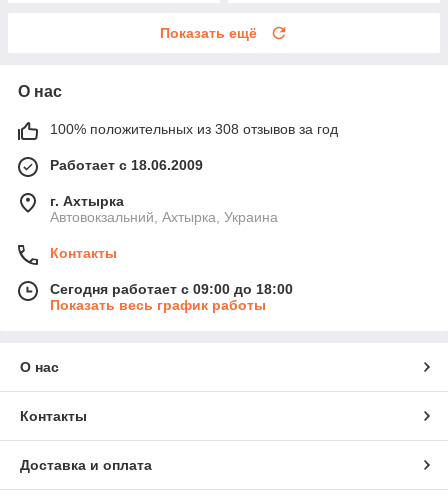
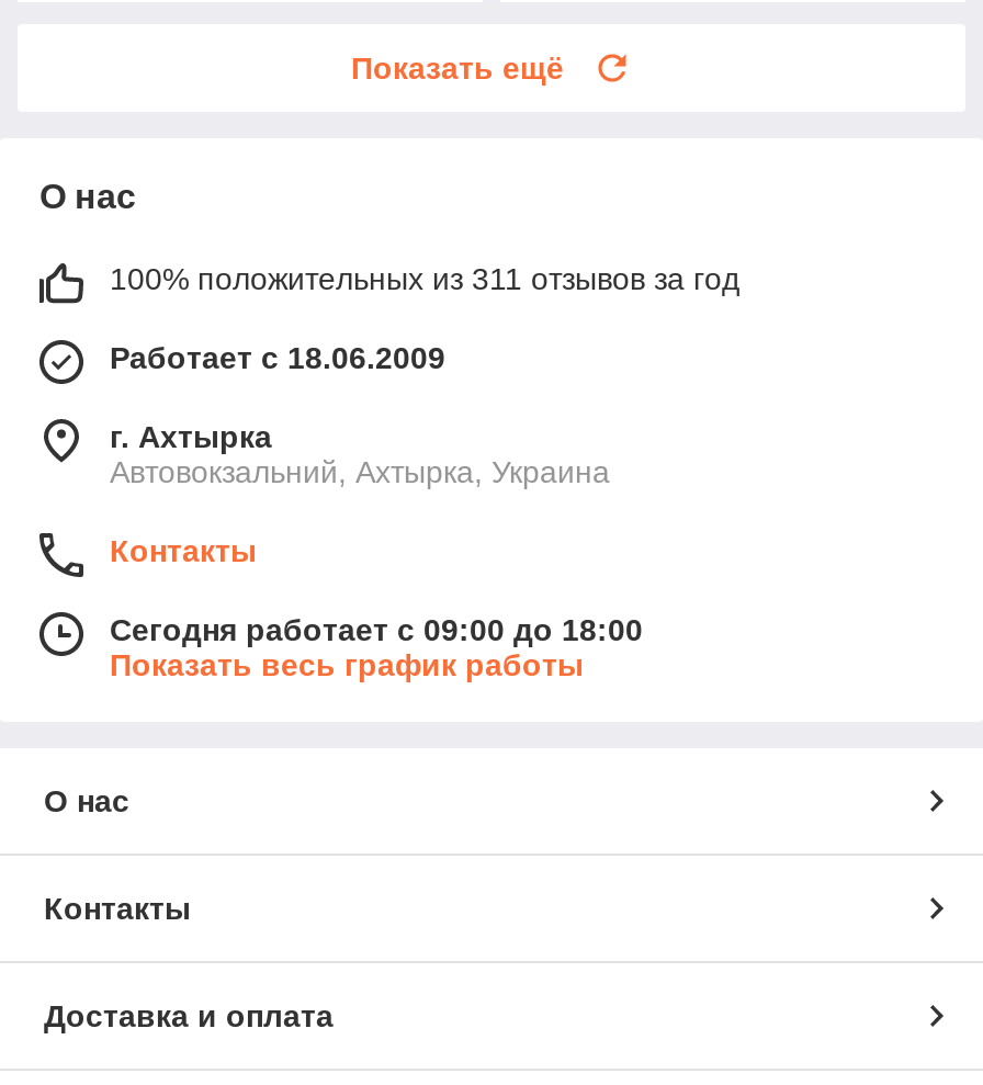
- 100% положительных из 308 отзывов за год
+ 100% положительных из 311 отзывов за год
